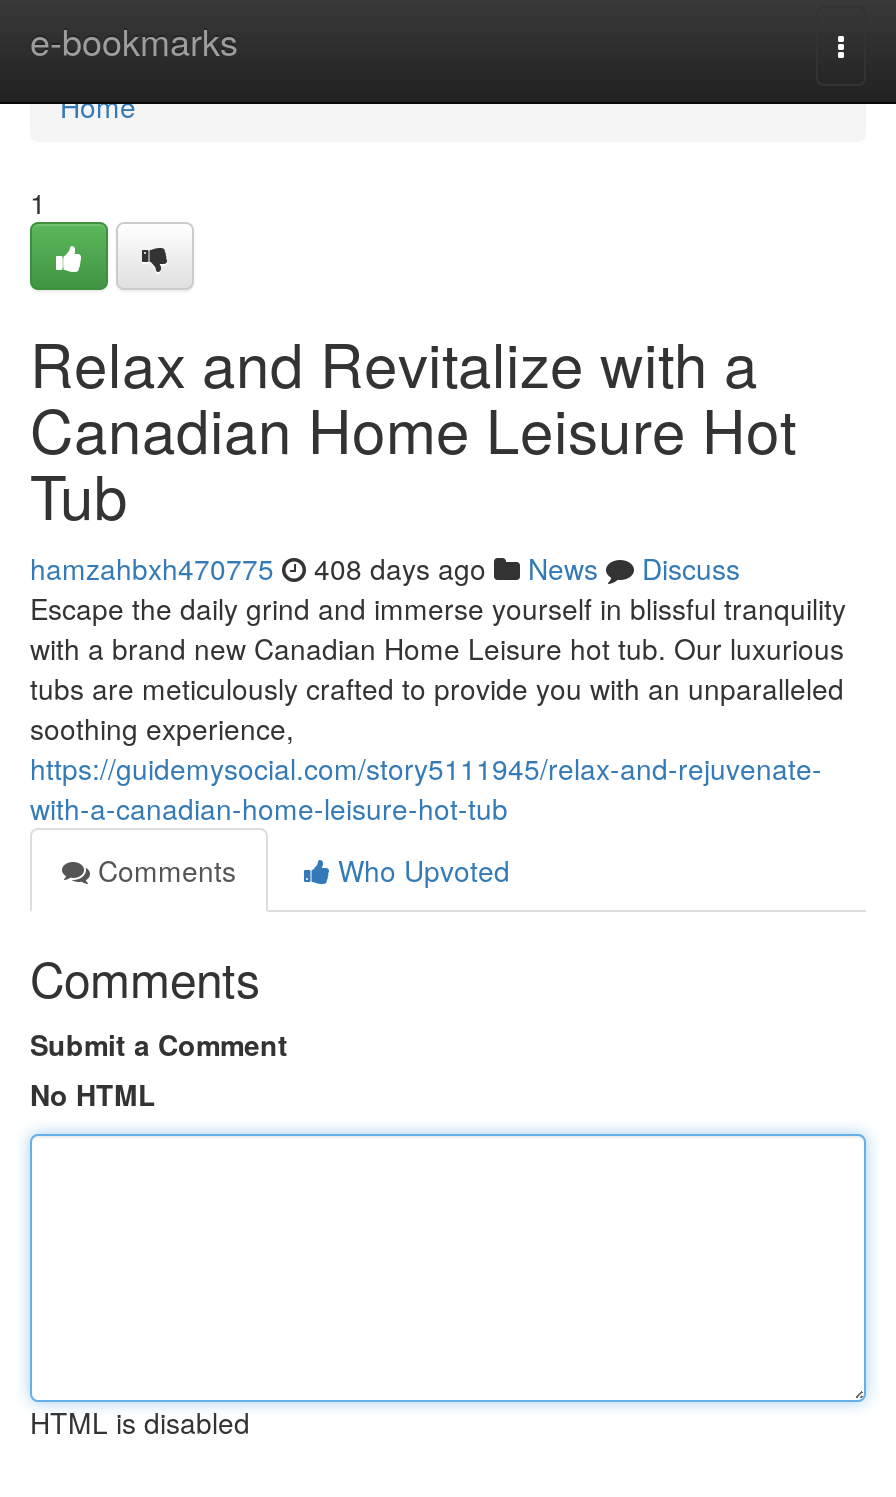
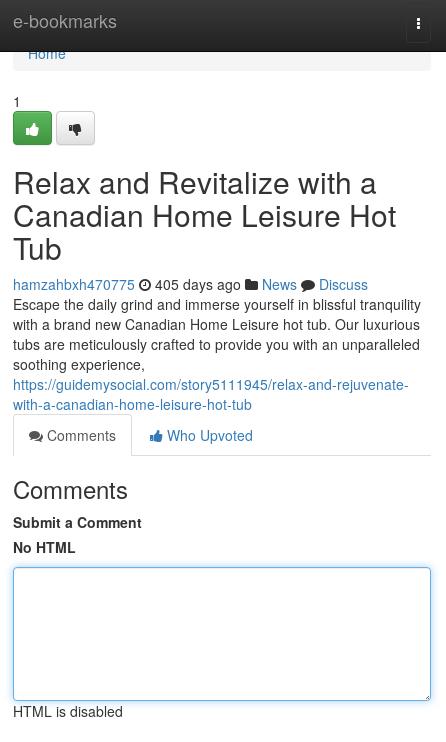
- hamzahbxh470775 408 days ago News Discuss
+ hamzahbxh470775 405 days ago News Discuss
